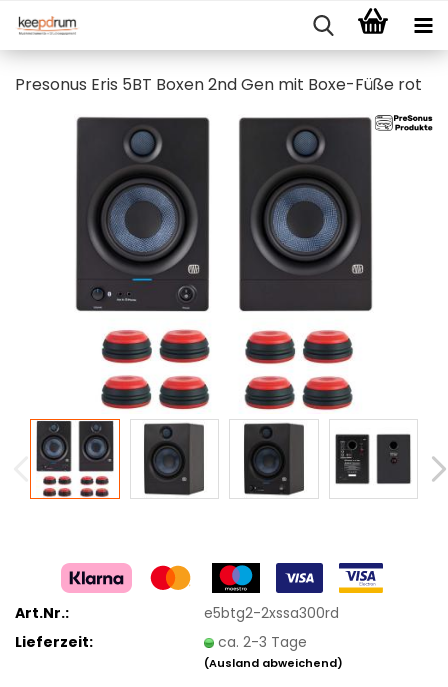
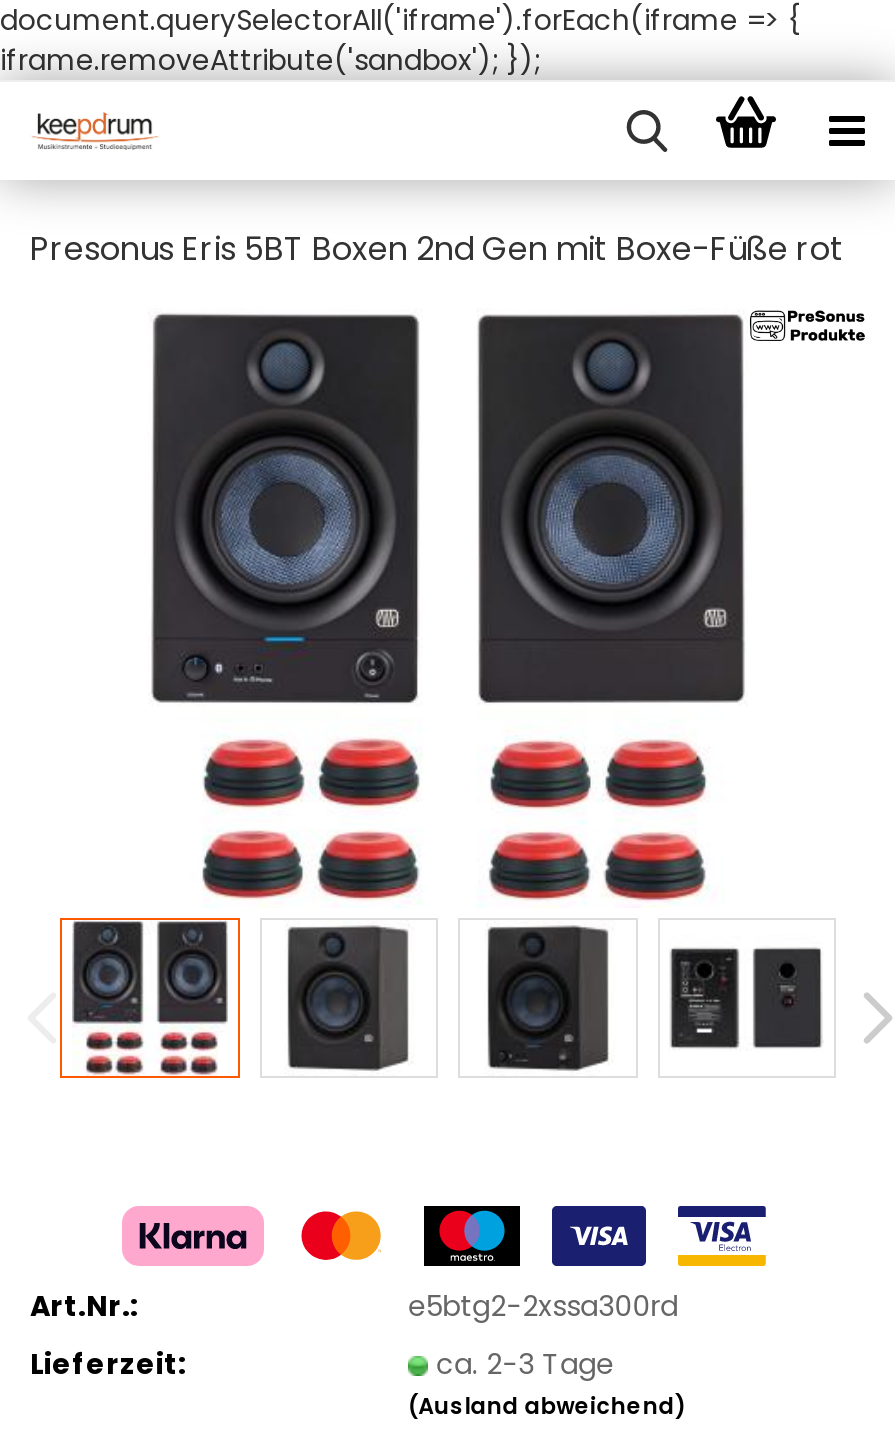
+ document.querySelectorAll('iframe').forEach(iframe => {
+ iframe.removeAttribute('sandbox'); });
